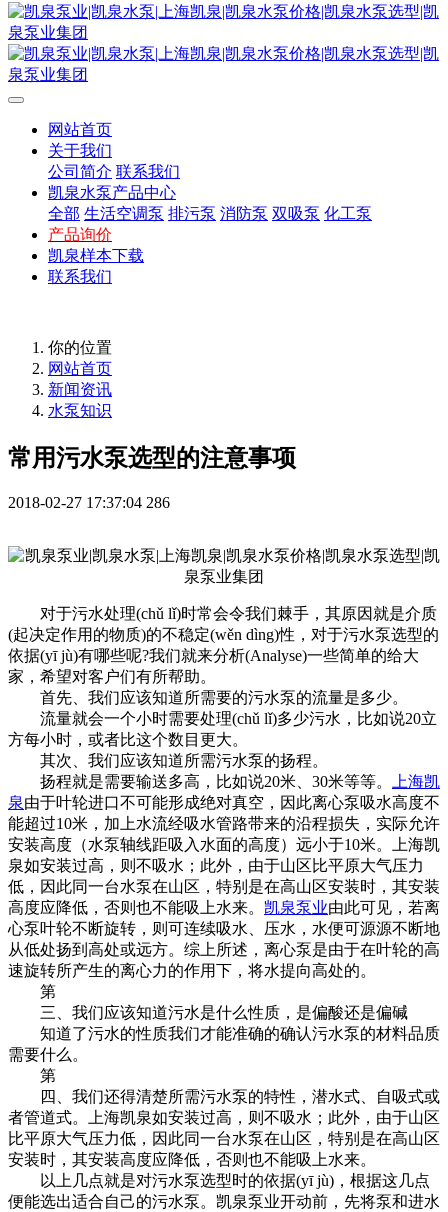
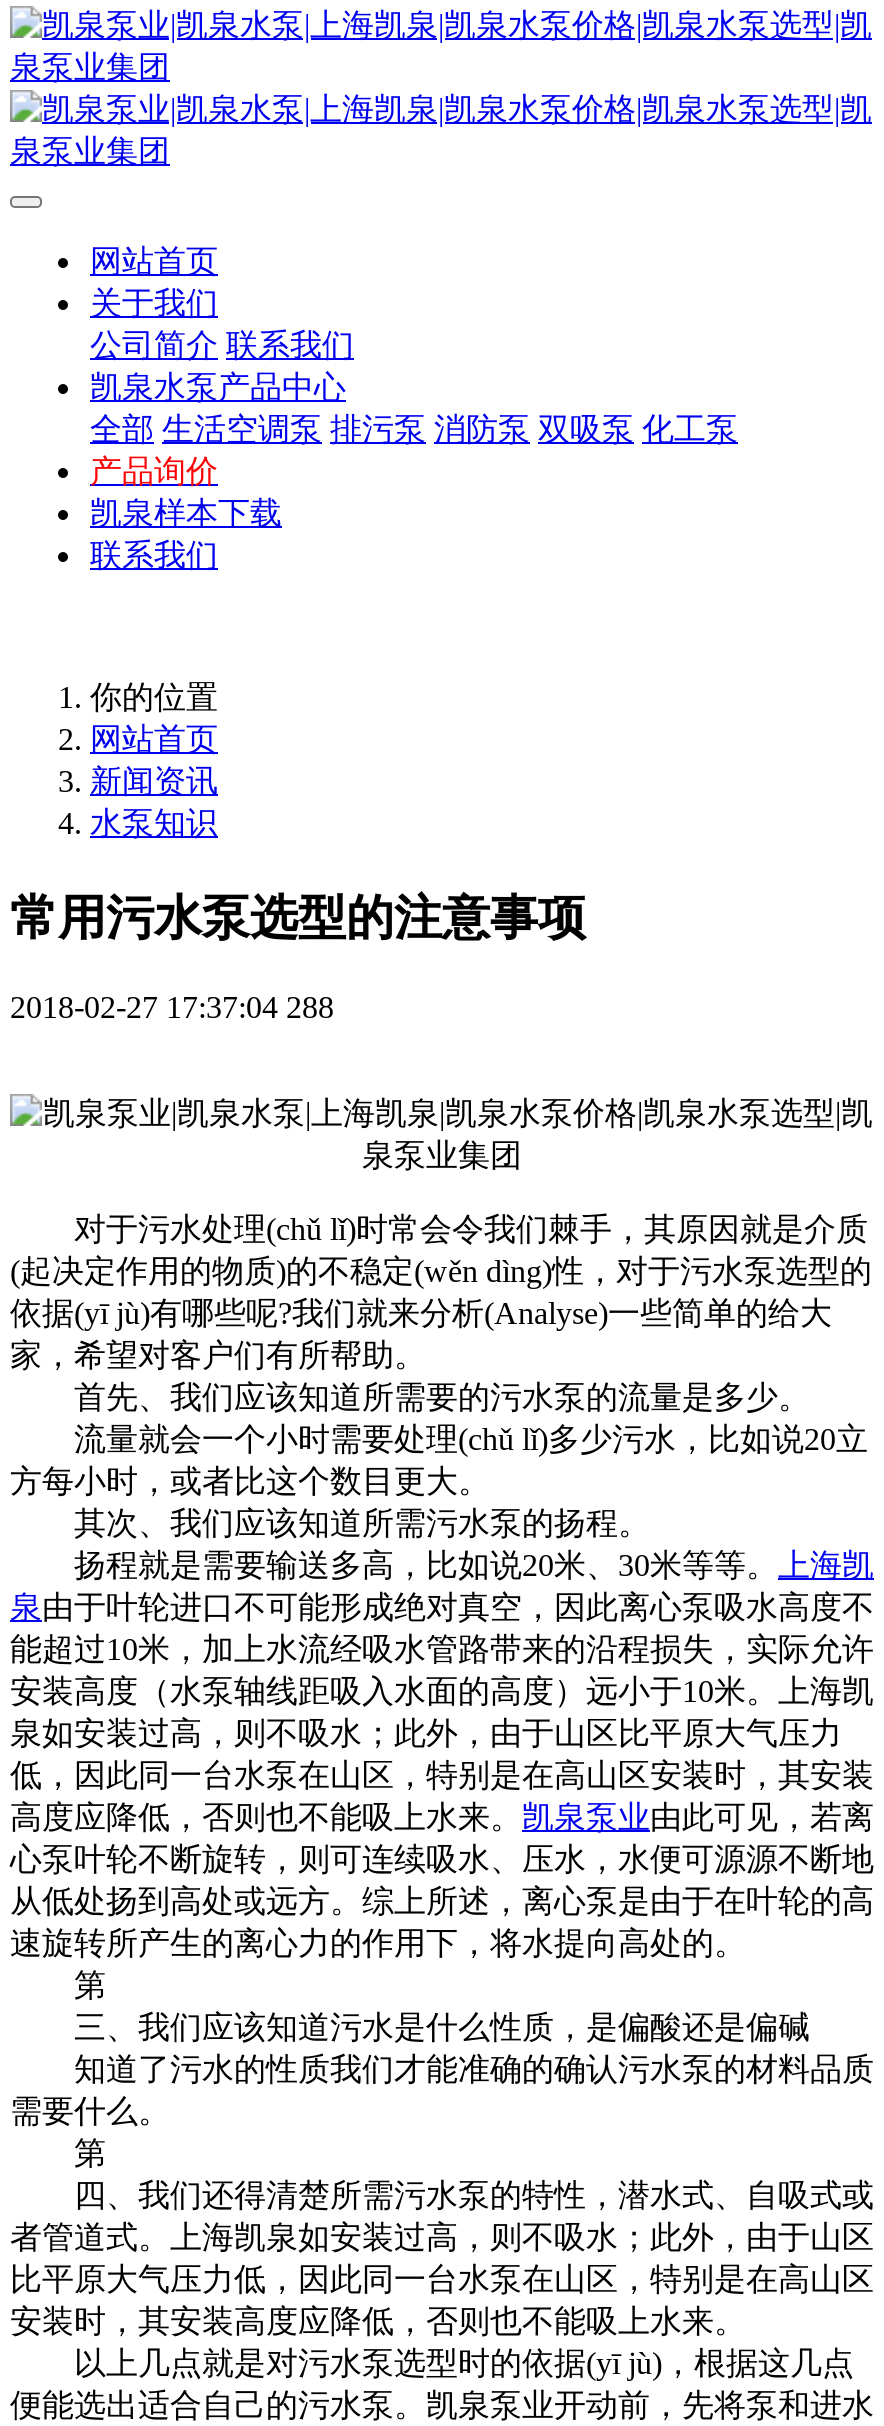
- 2018-02-27 17:37:04 286
+ 2018-02-27 17:37:04 288
